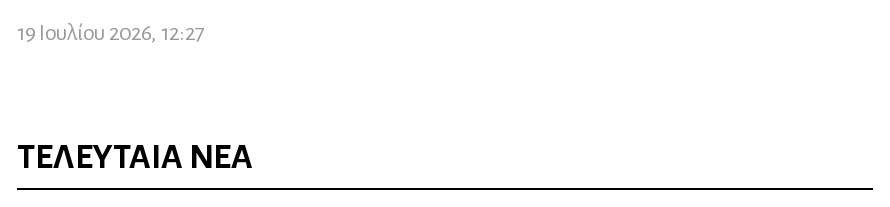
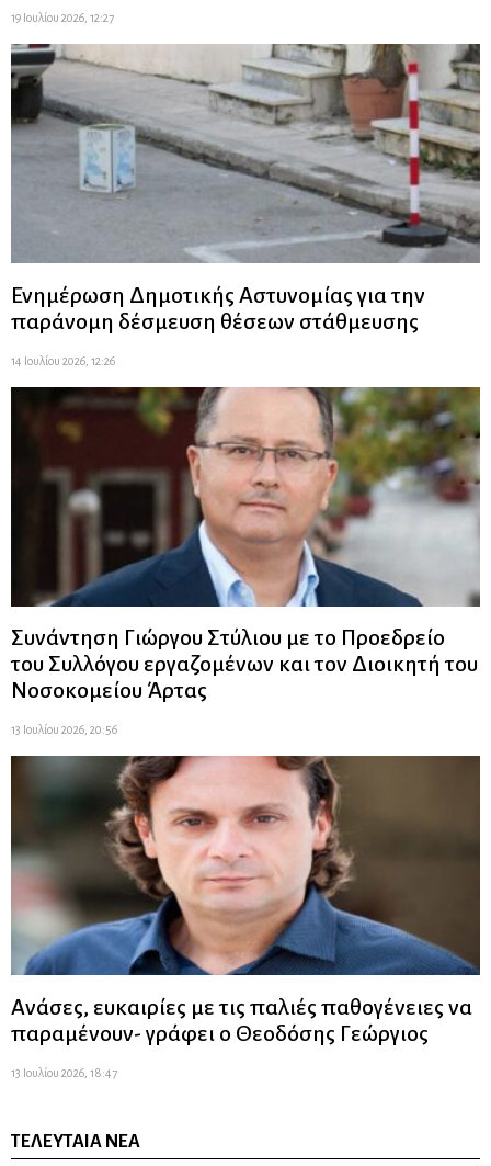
+ [image]
+ Ενημέρωση Δημοτικής Αστυνομίας για την
+ παράνομη δέσμευση θέσεων στάθμευσης
+ 14 Ιουλίου 2026, 12:26

+ [image]
+ Συνάντηση Γιώργου Στύλιου με το Προεδρείο
+ του Συλλόγου εργαζομένων και τον Διοικητή του
+ Νοσοκομείου Άρτας
+ 13 Ιουλίου 2026, 20:56

+ [image]
+ Ανάσες, ευκαιρίες με τις παλιές παθογένειες να
+ παραμένουν- γράφει ο Θεοδόσης Γεώργιος
+ 13 Ιουλίου 2026, 18:47
